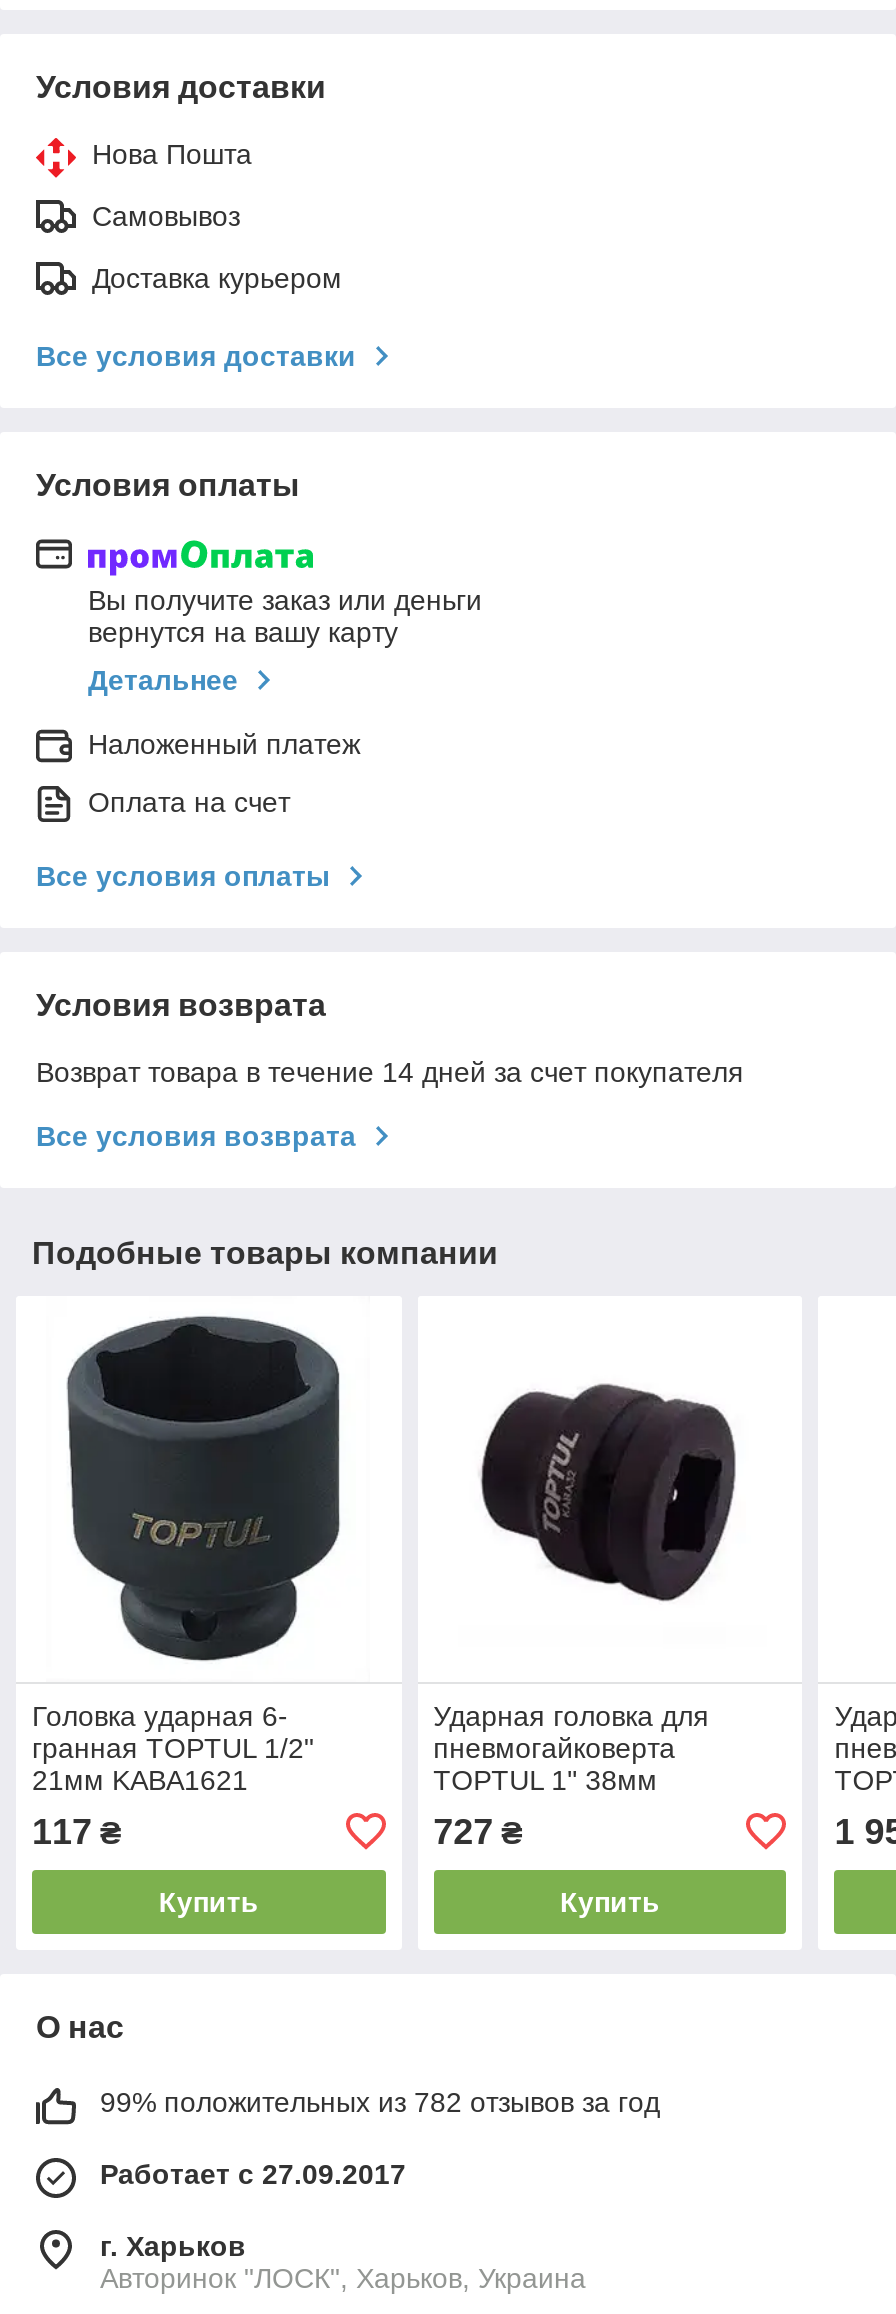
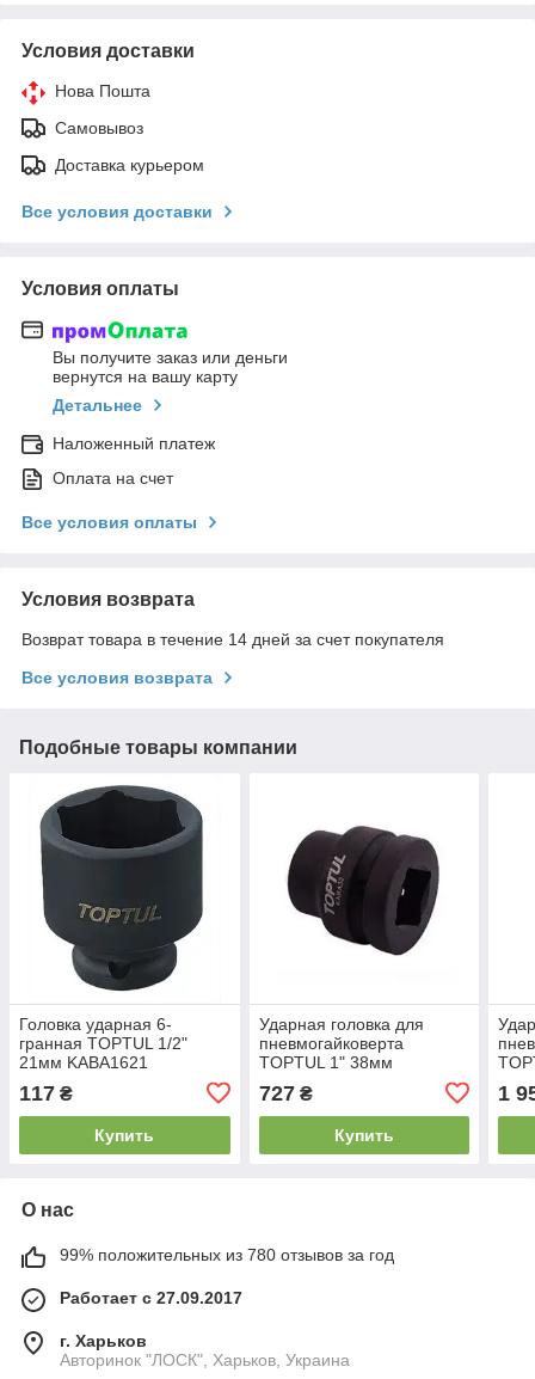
- 99% положительных из 782 отзывов за год
+ 99% положительных из 780 отзывов за год
